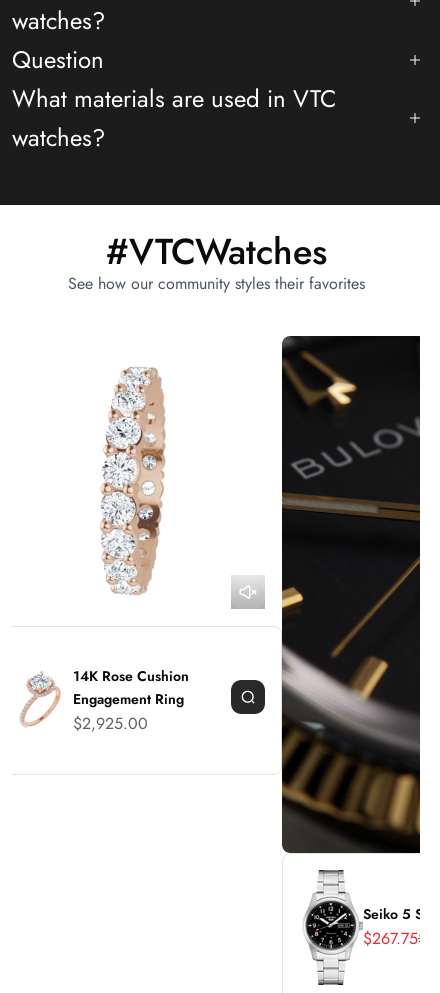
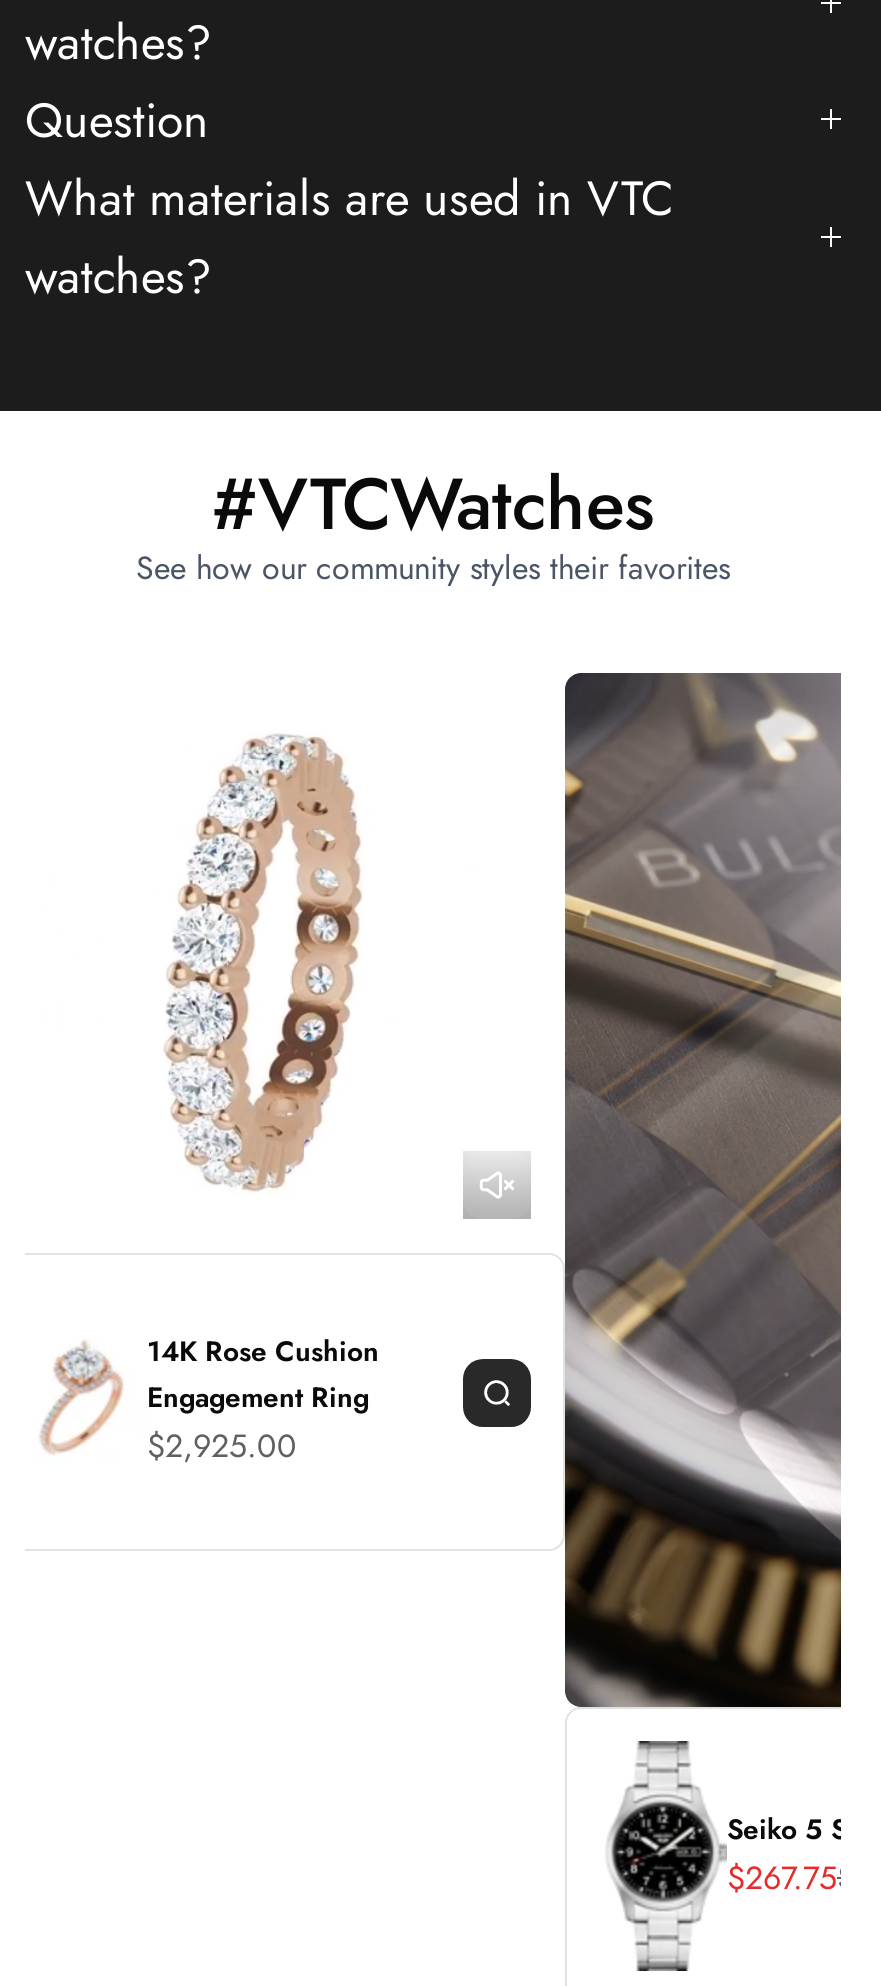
- [image]
+ [image]

- [image]
+ [image]
